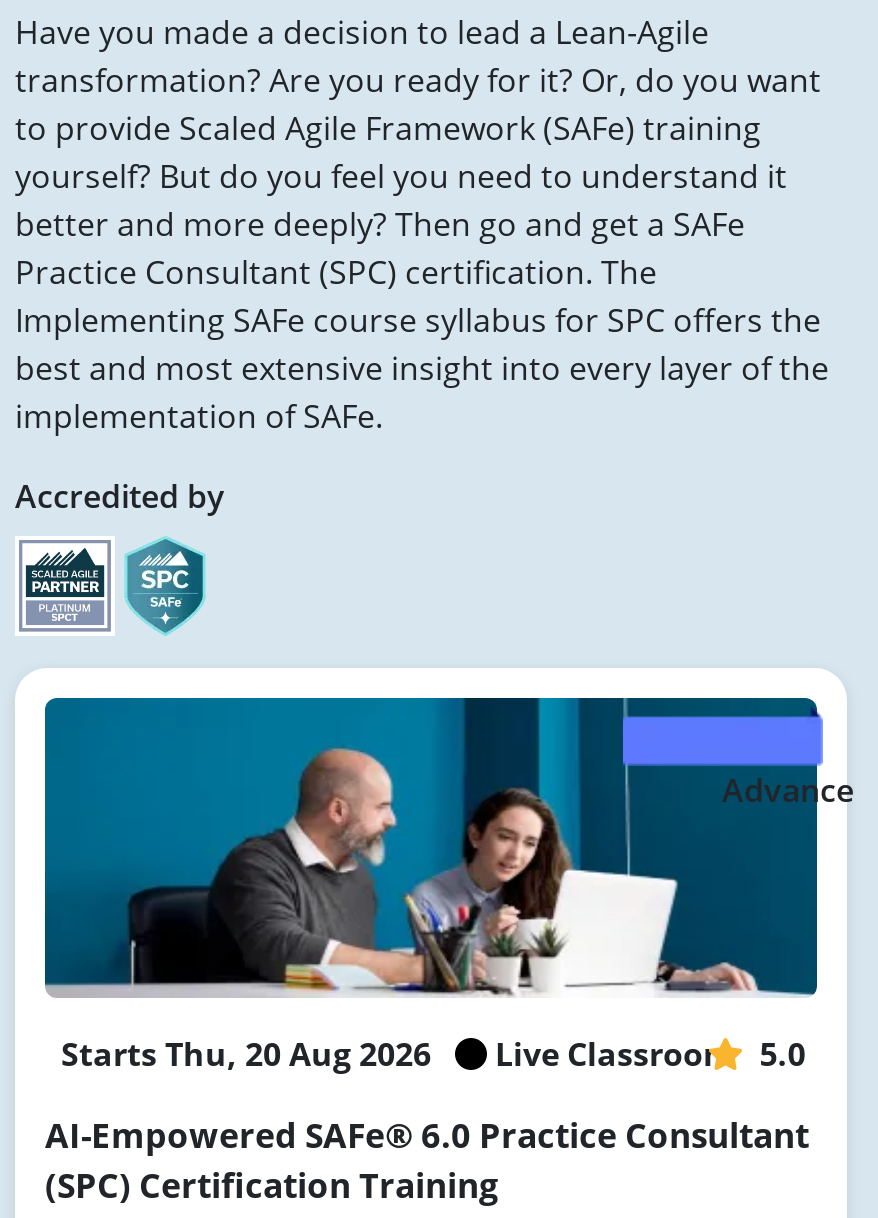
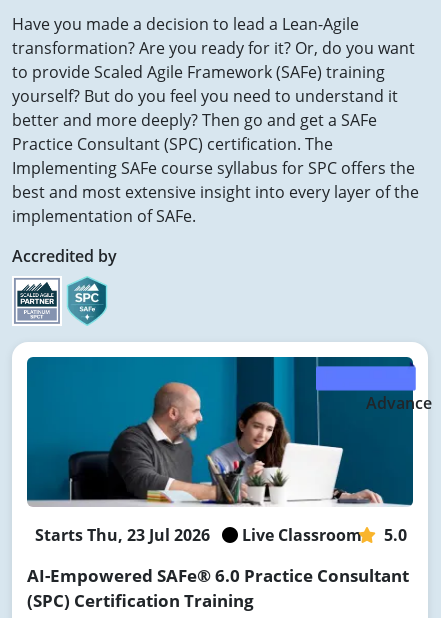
- Starts Thu, 20 Aug 2026
- Live Classroom 5.0
+ Starts Thu, 23 Jul 2026
+ Live Classroom
+ 5.0
